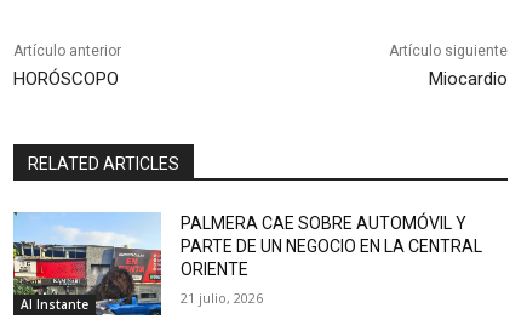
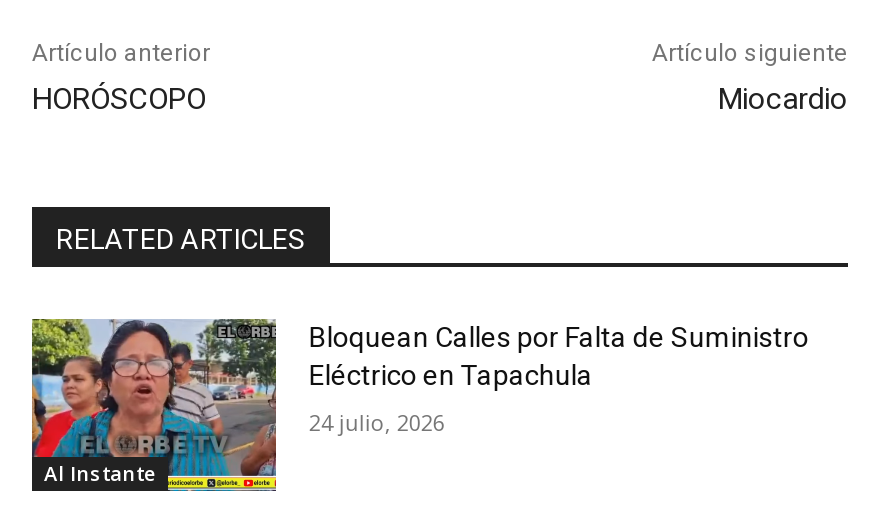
- [image]
- PALMERA CAE SOBRE AUTOMÓVIL Y
- PARTE DE UN NEGOCIO EN LA CENTRAL
- ORIENTE
+ [image]
+ Bloquean Calles por Falta de Suministro
+ Eléctrico en Tapachula

- 21 julio, 2026
+ 24 julio, 2026
